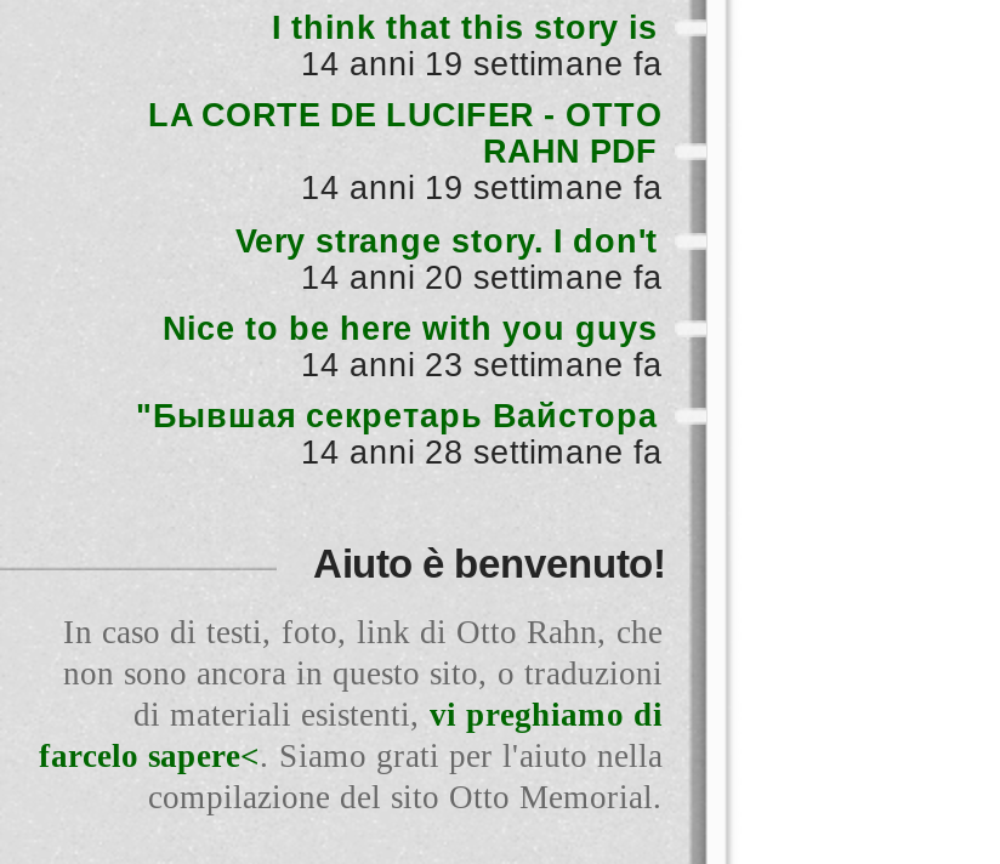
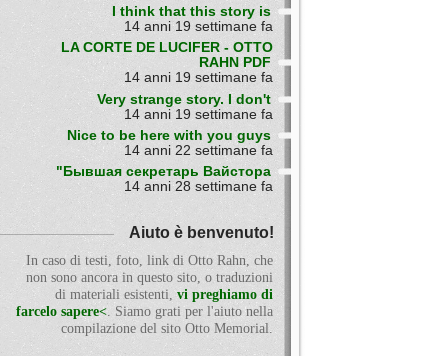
- 14 anni 20 settimane fa
+ 14 anni 19 settimane fa

- 14 anni 23 settimane fa
+ 14 anni 22 settimane fa
